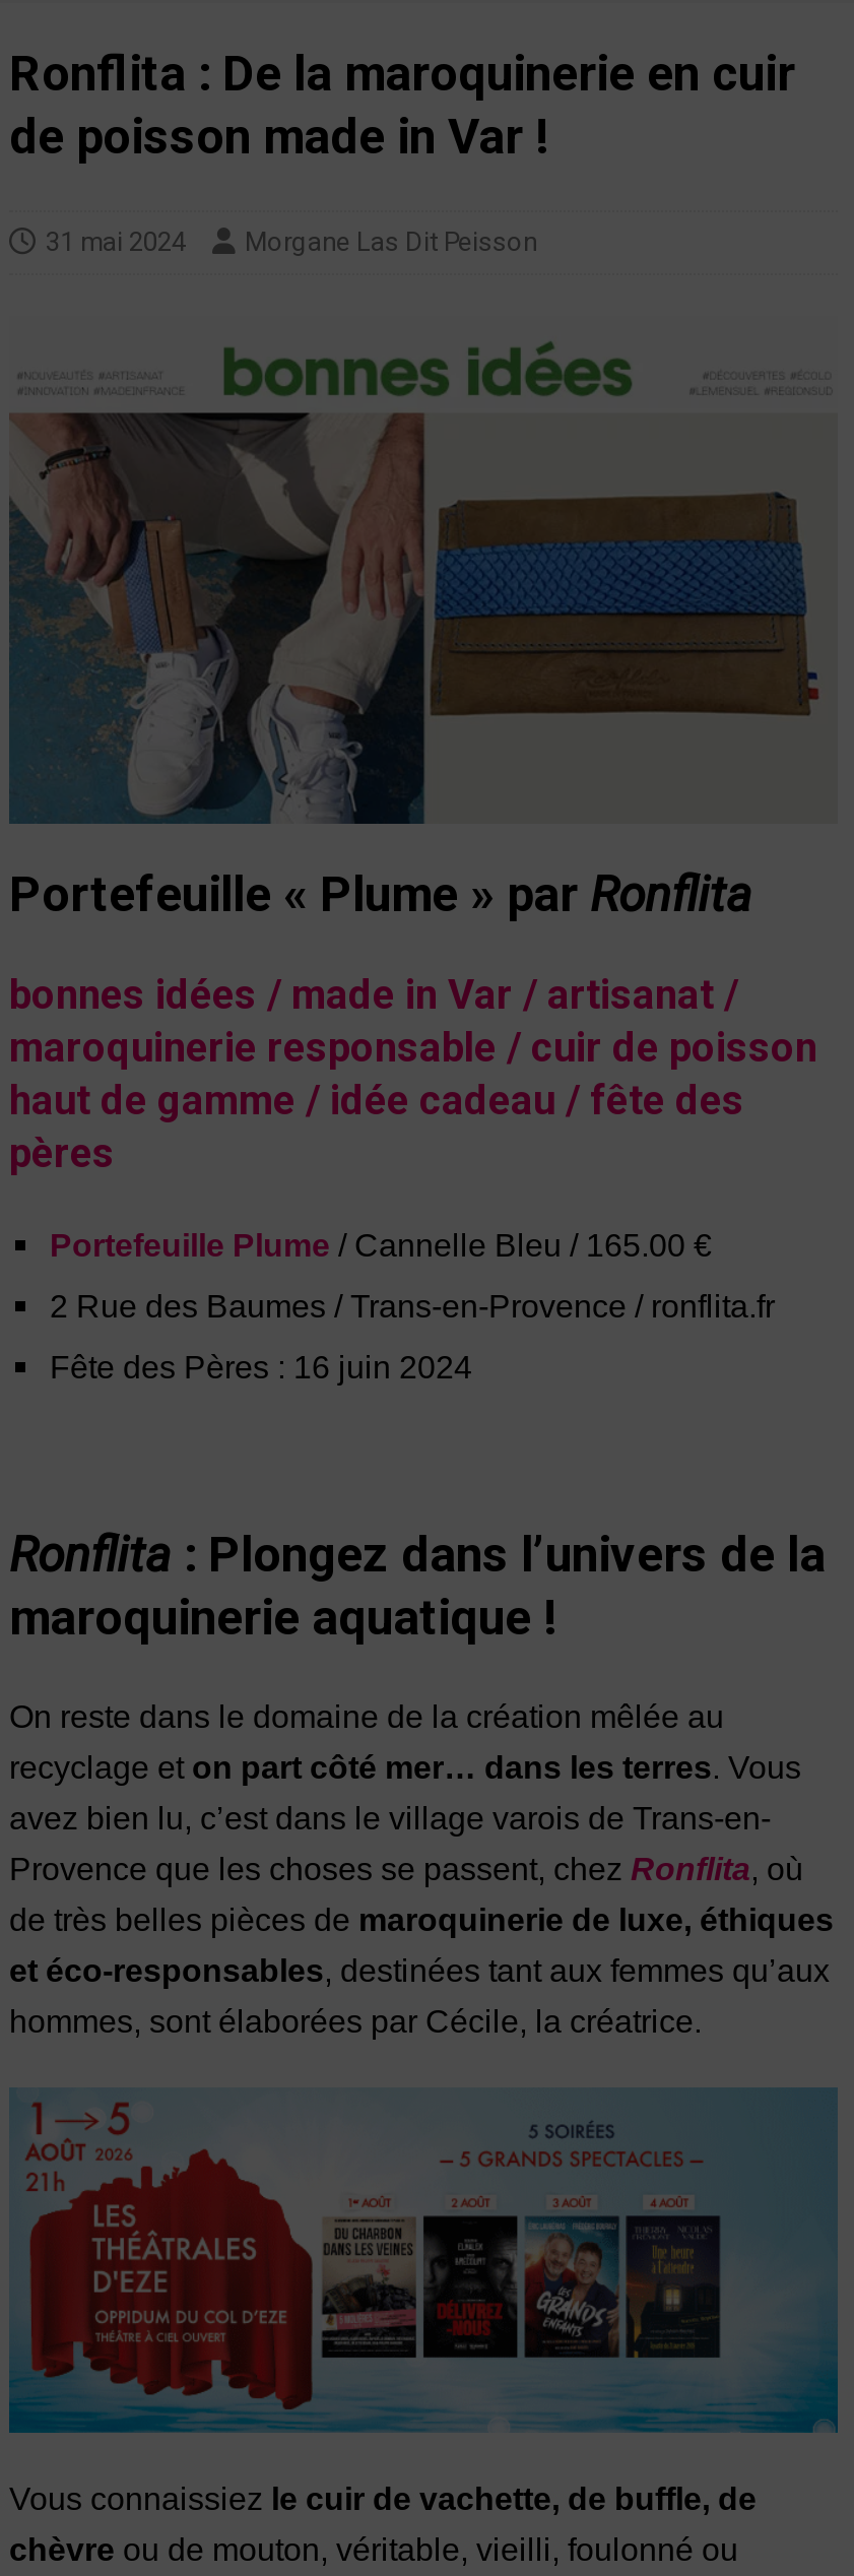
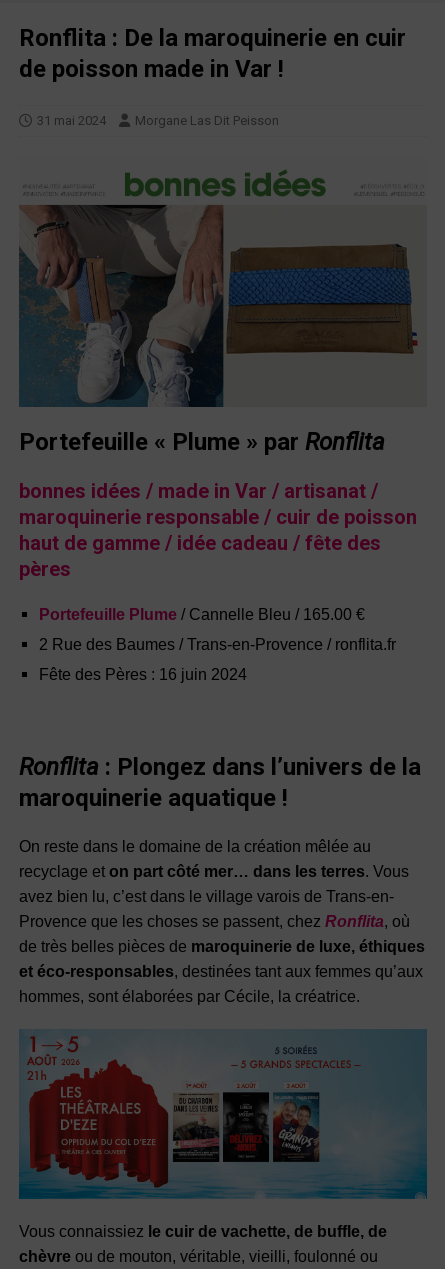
- [image]
